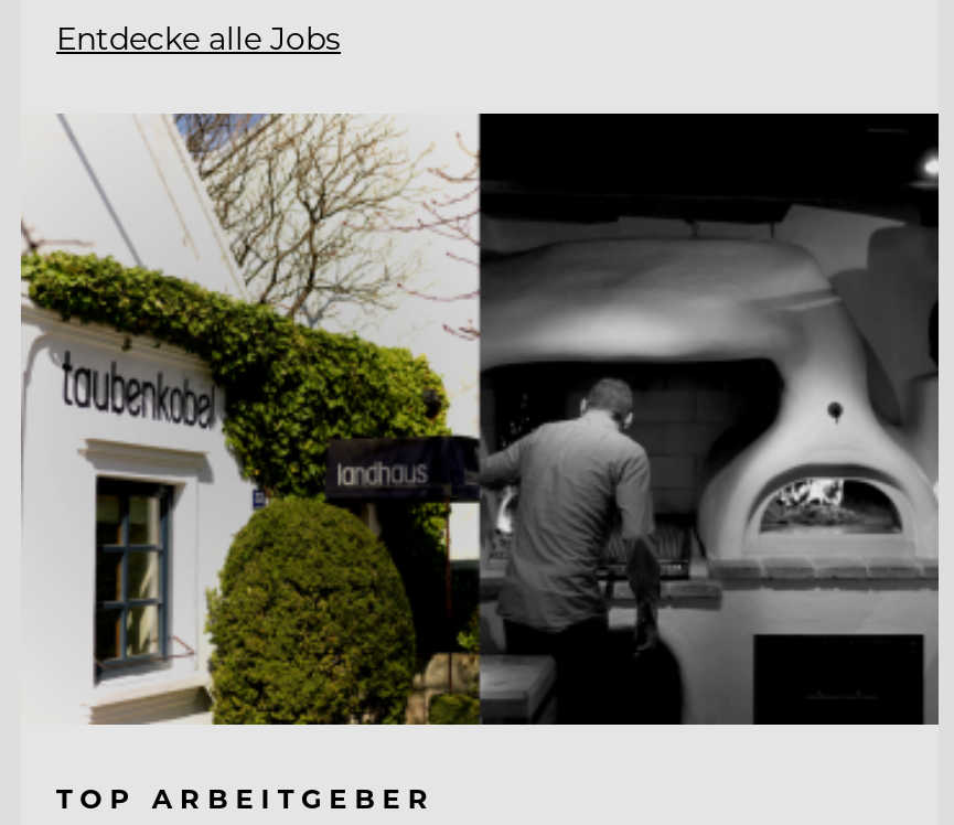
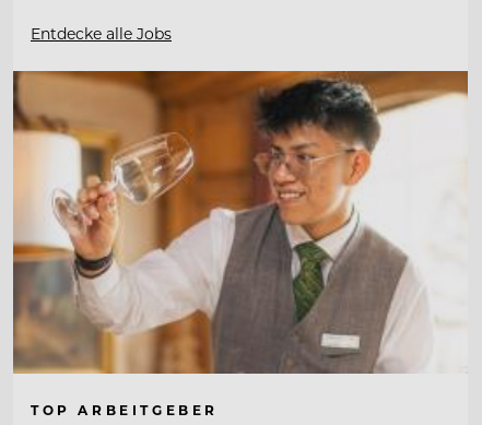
- [image]
+ [image]
